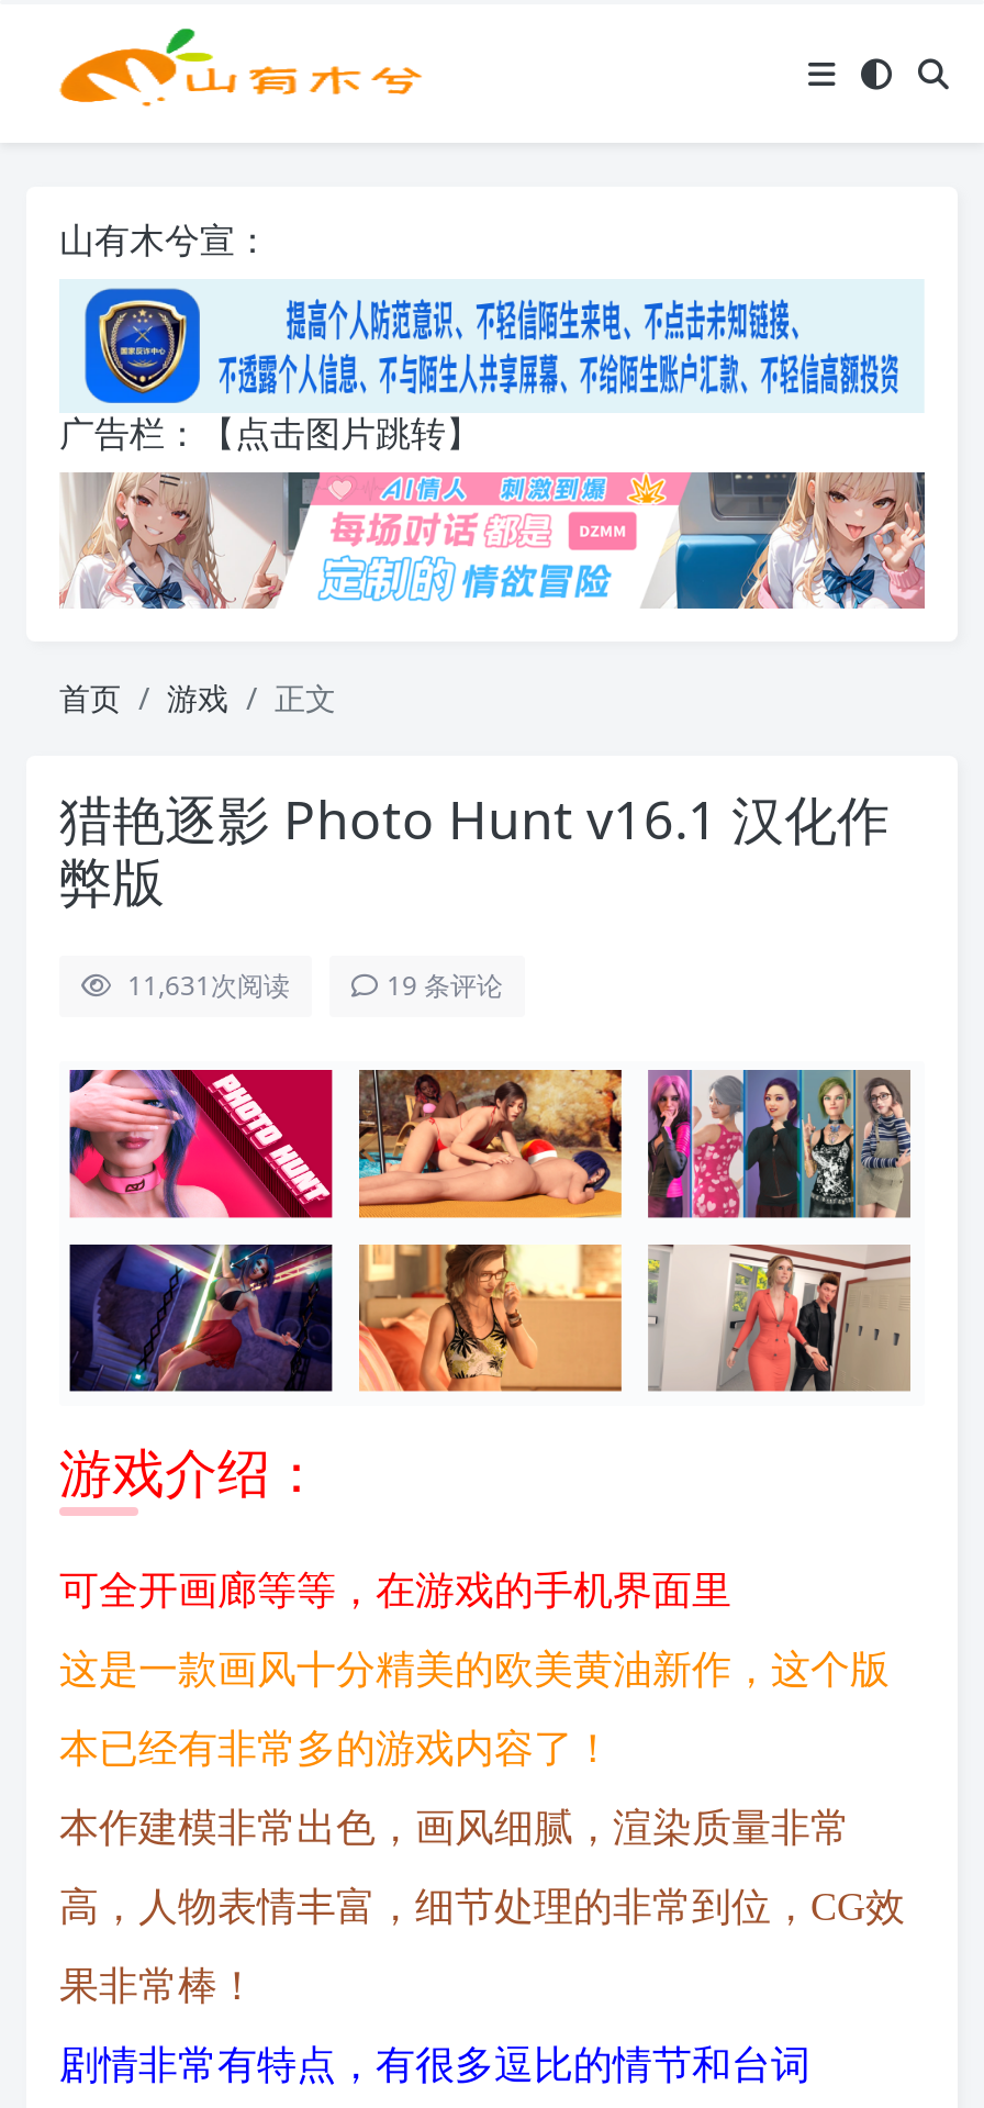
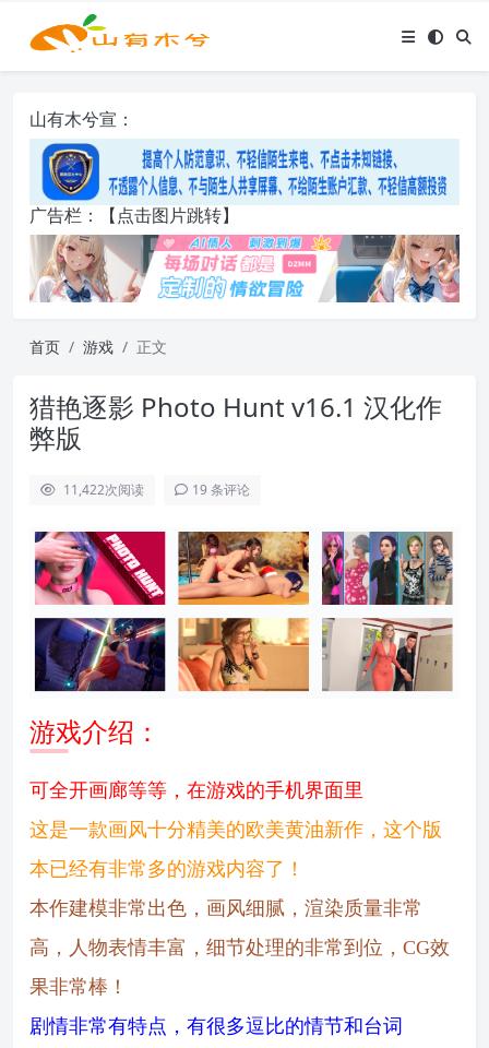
- 11,631次阅读
+ 11,422次阅读
